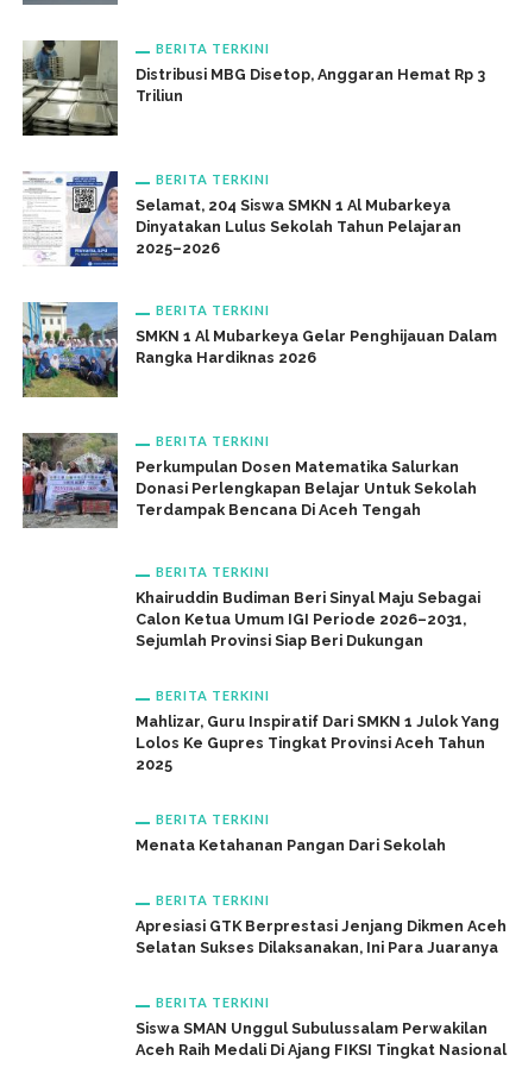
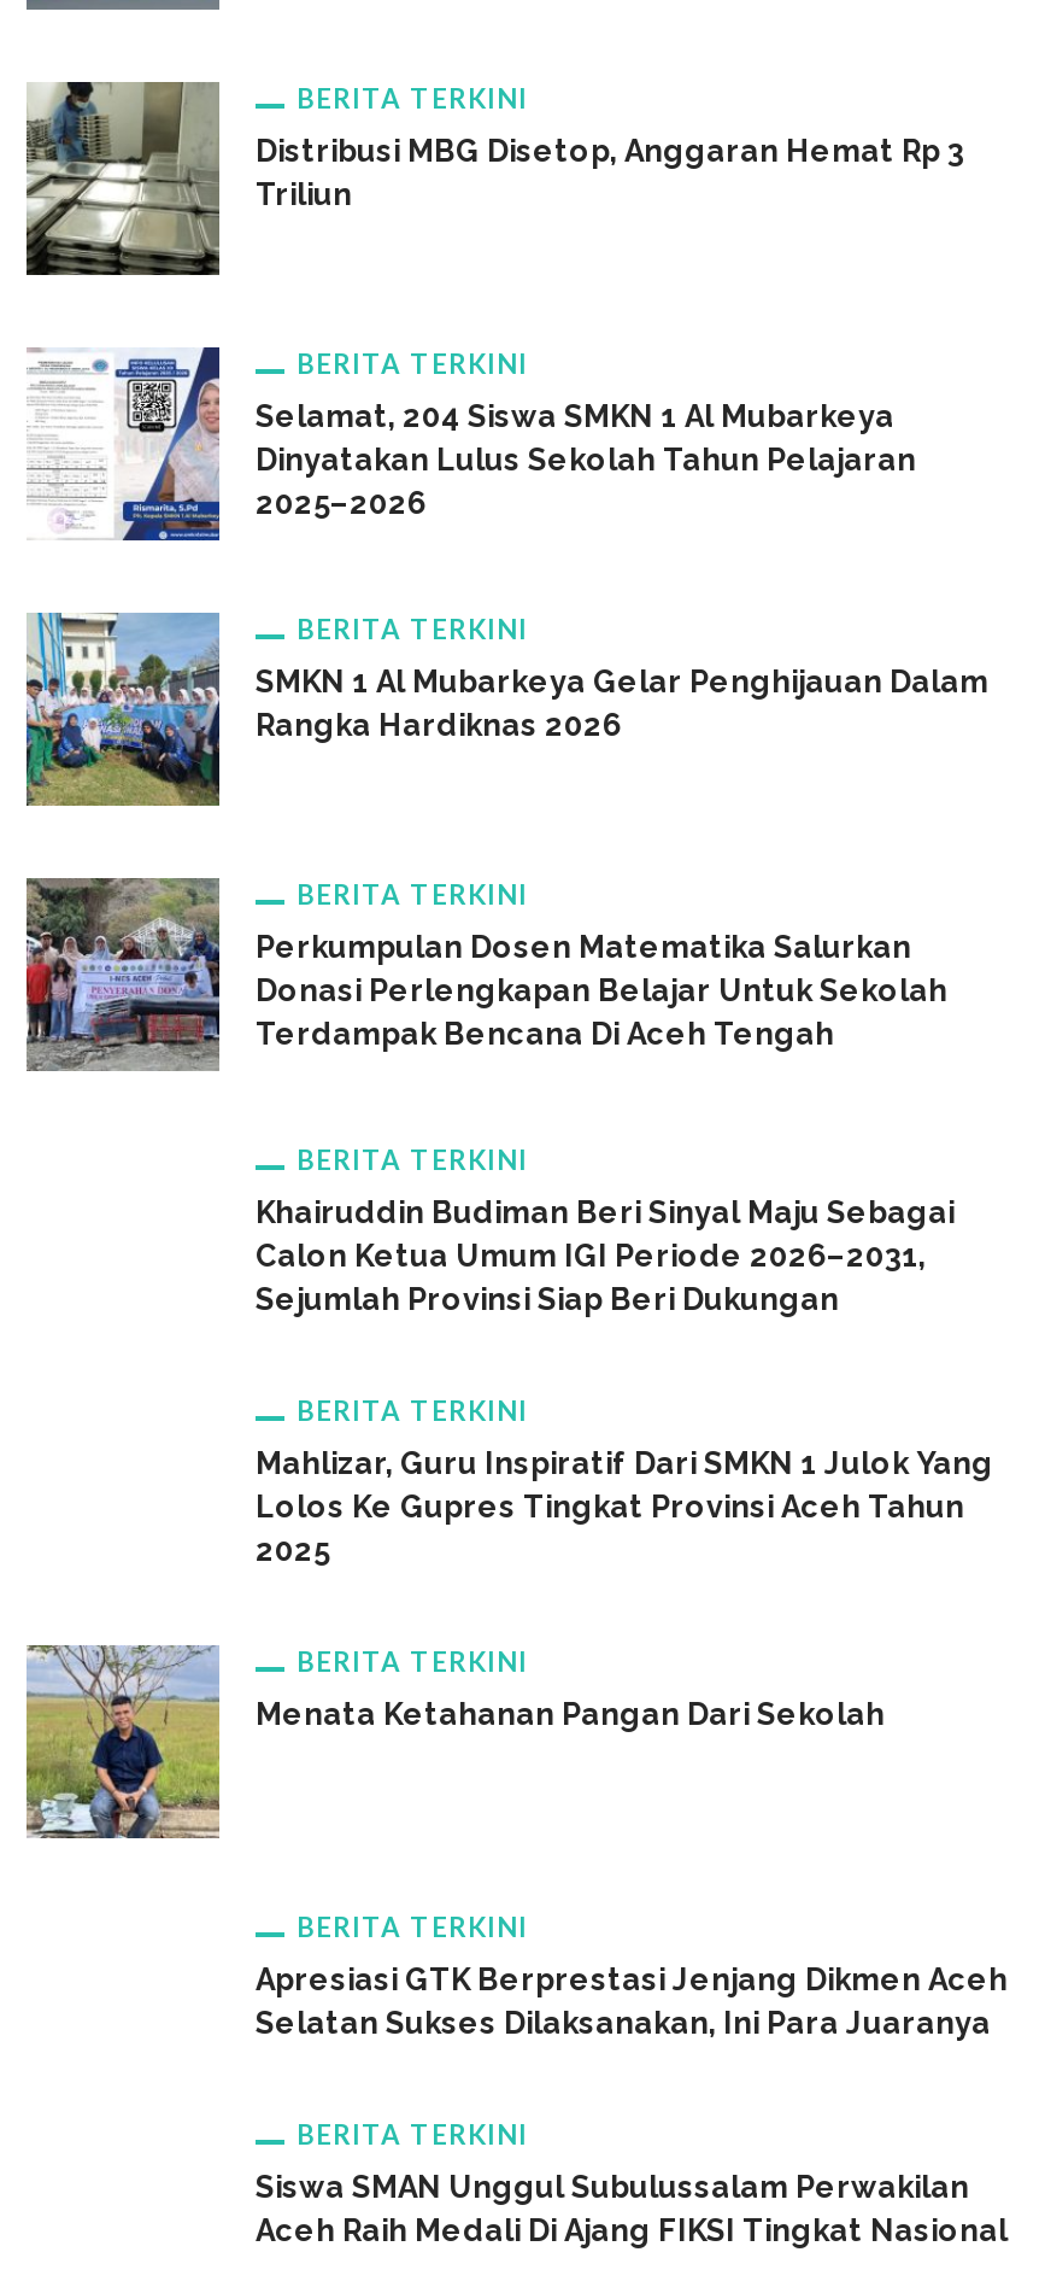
+ [image]
